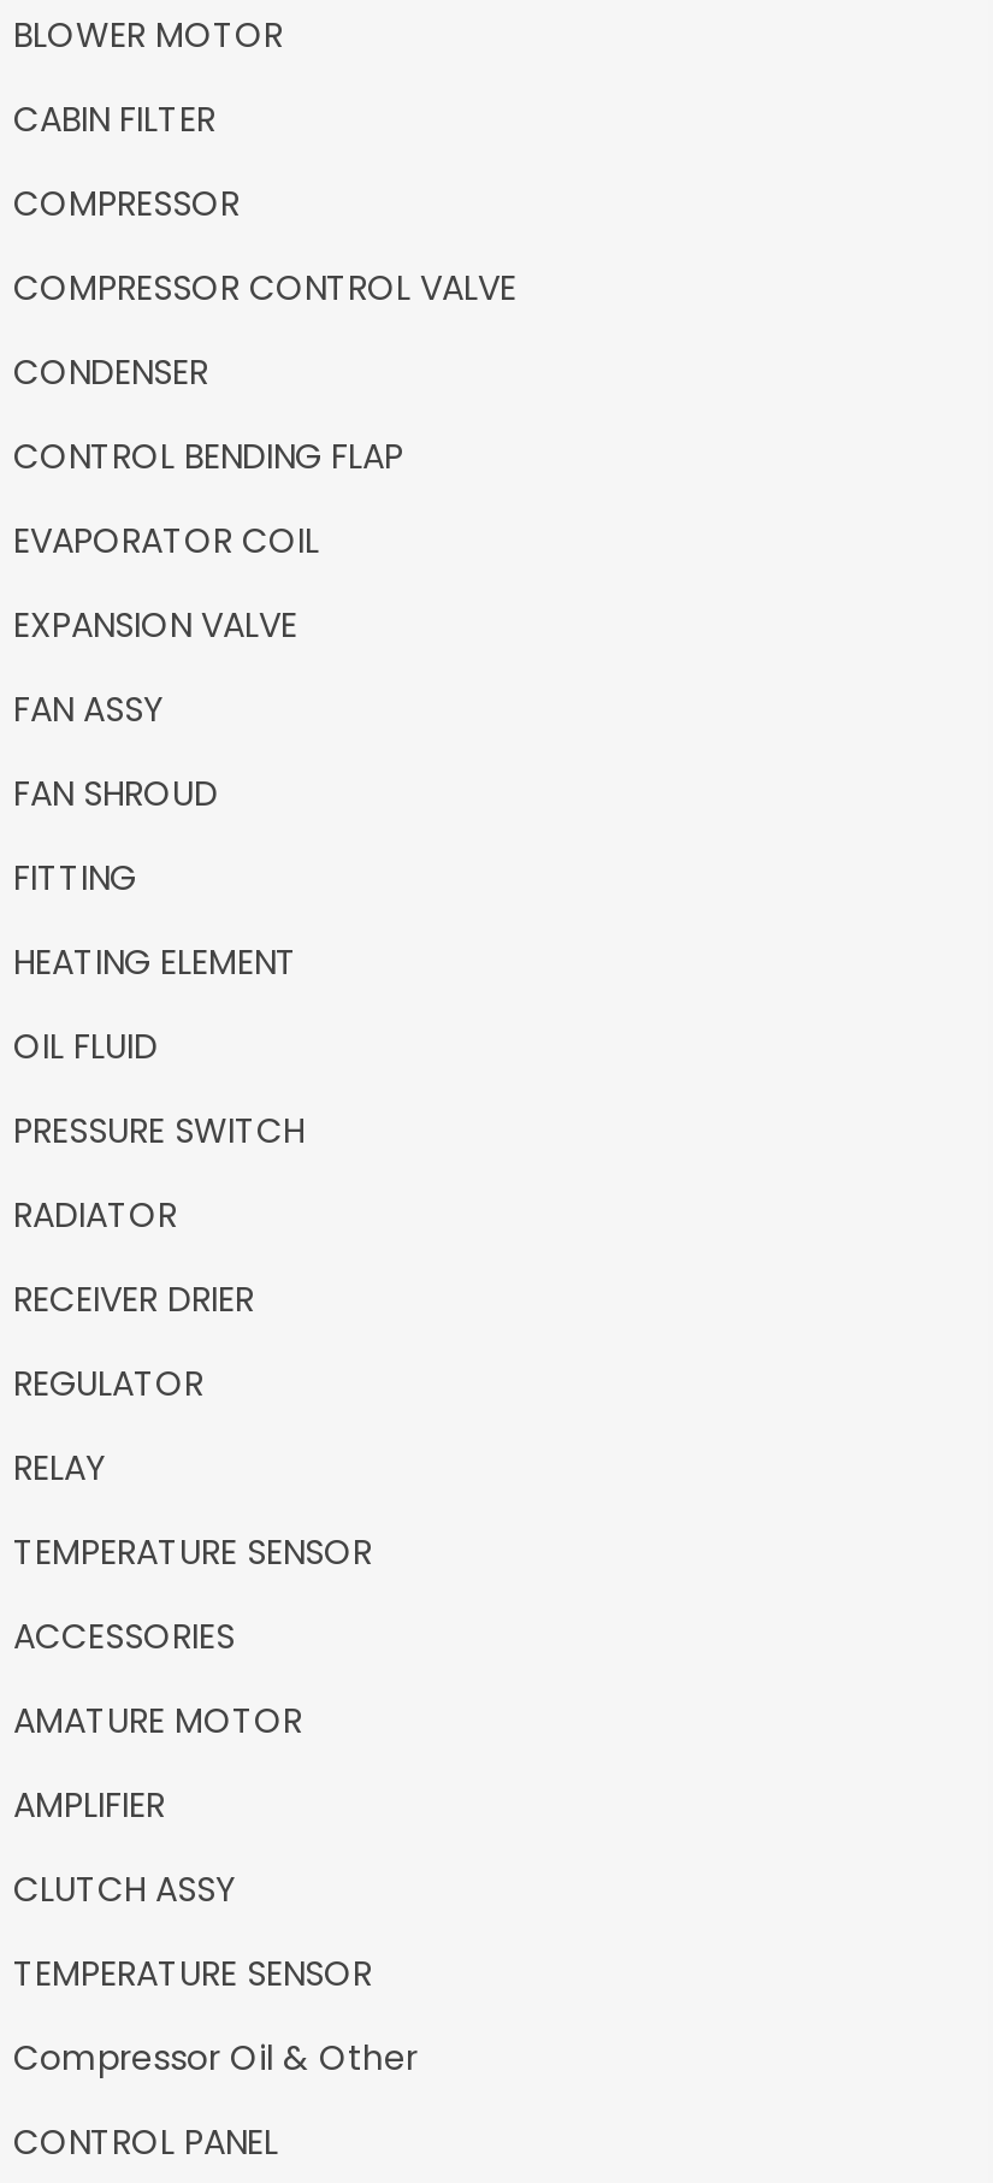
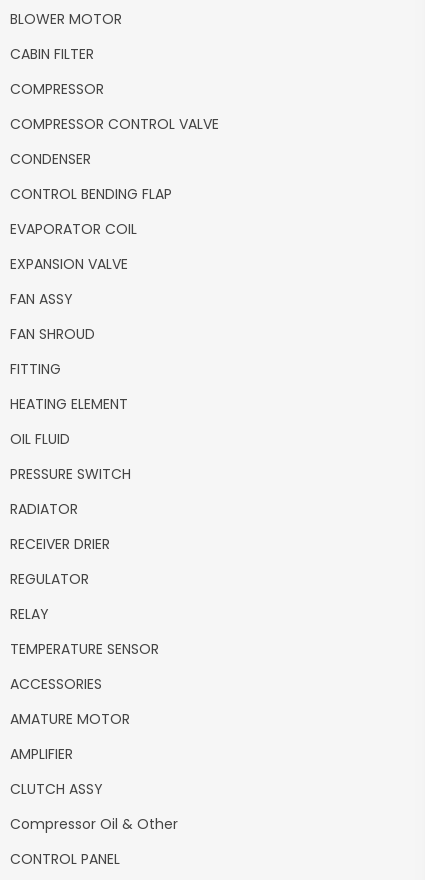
- TEMPERATURE SENSOR
